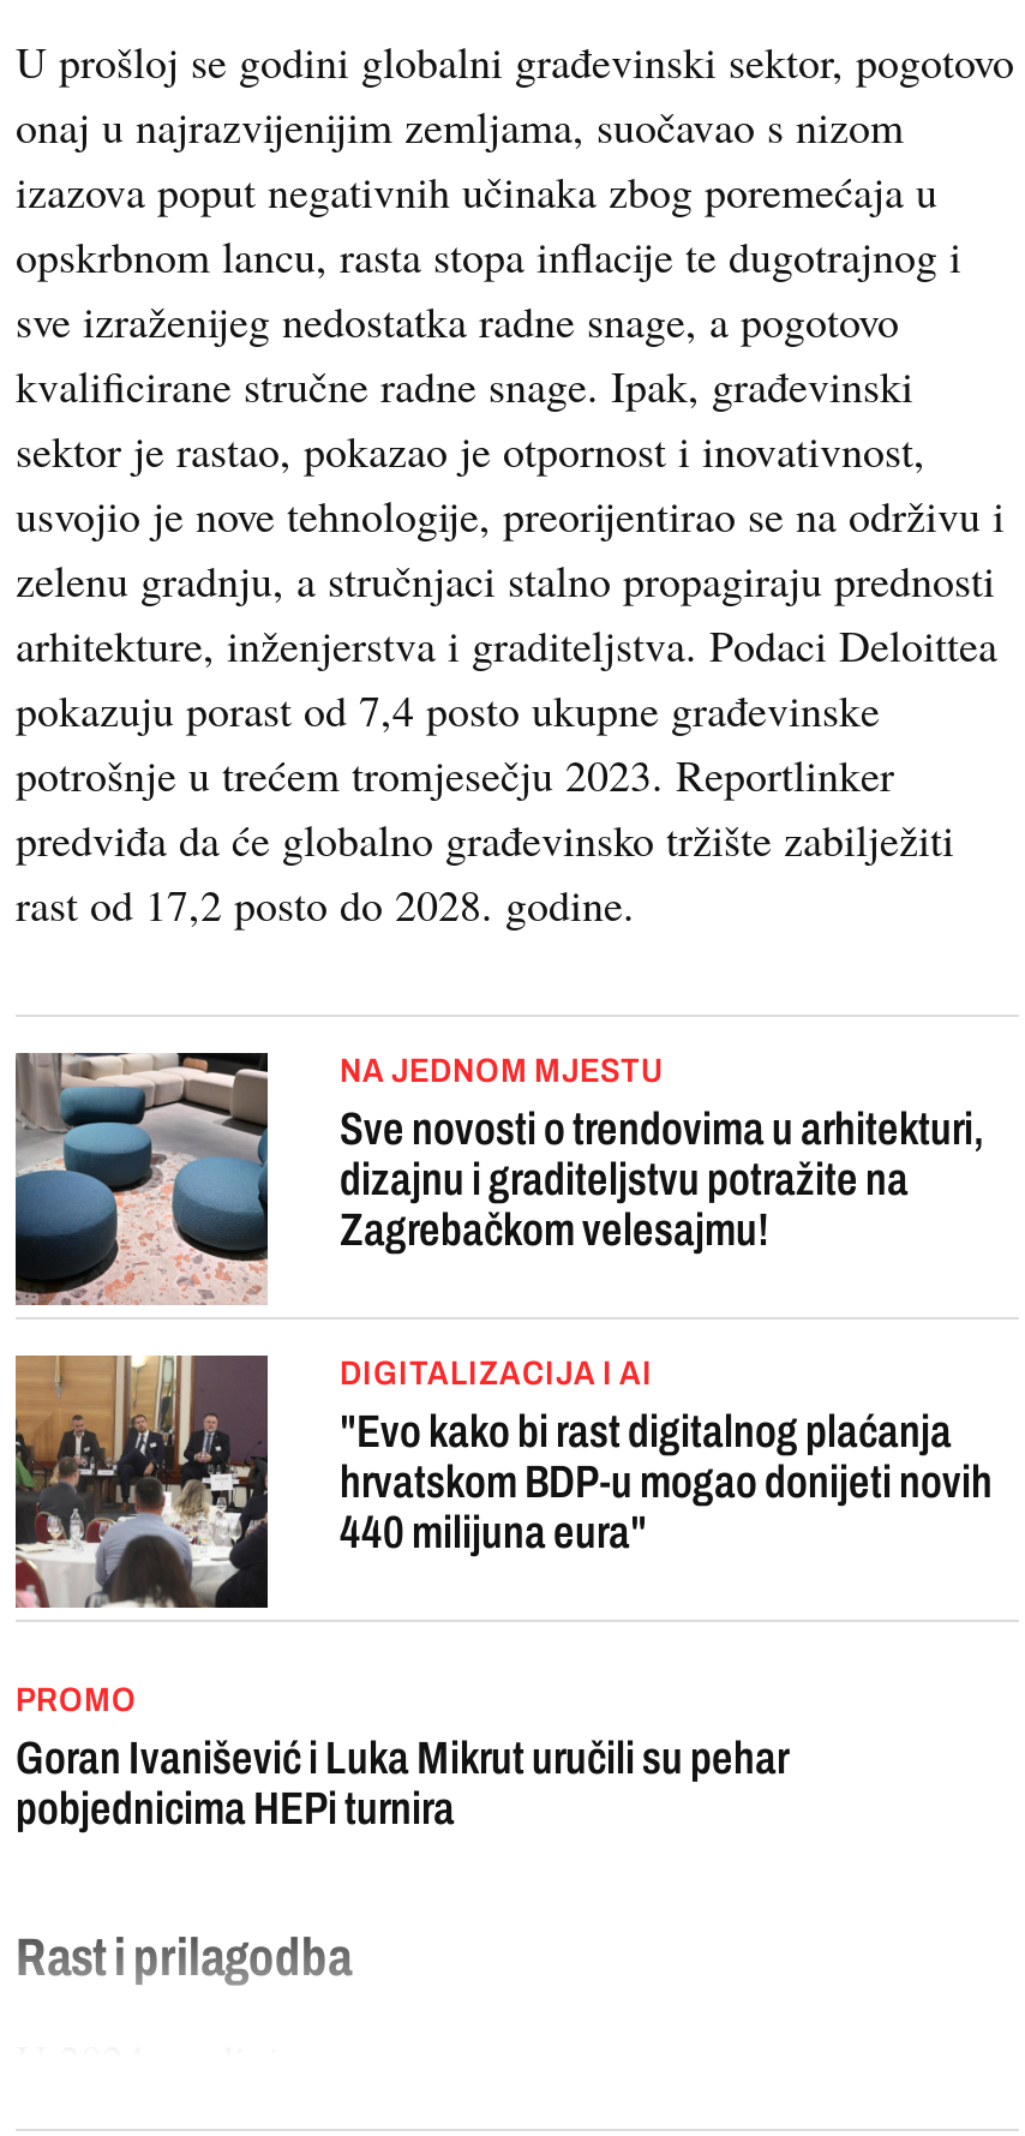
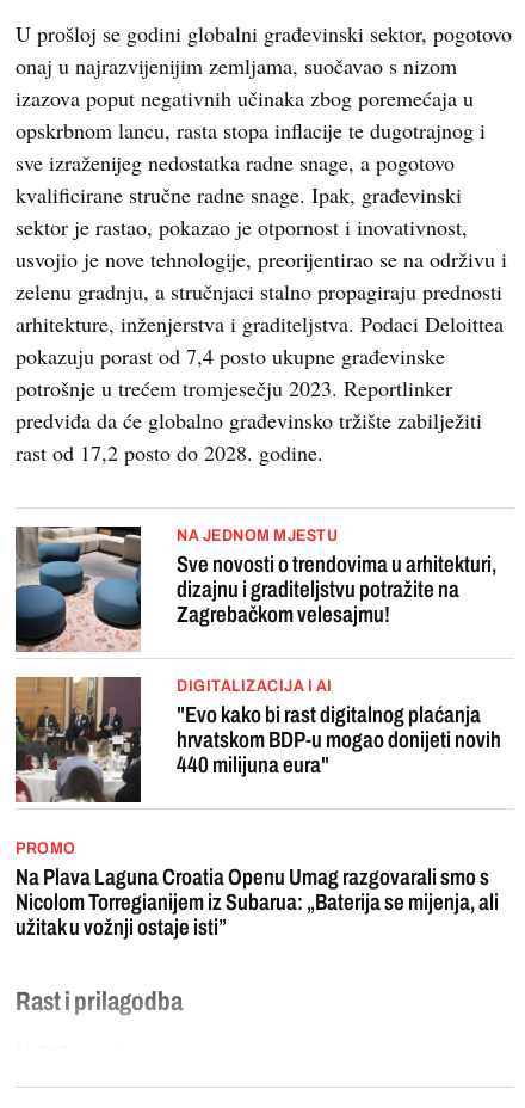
- Goran Ivanišević i Luka Mikrut uručili su pehar
- pobjednicima HEPi turnira
+ Na Plava Laguna Croatia Openu Umag razgovarali smo s
+ Nicolom Torregianijem iz Subarua: „Baterija se mijenja, ali
+ užitak u vožnji ostaje isti”
